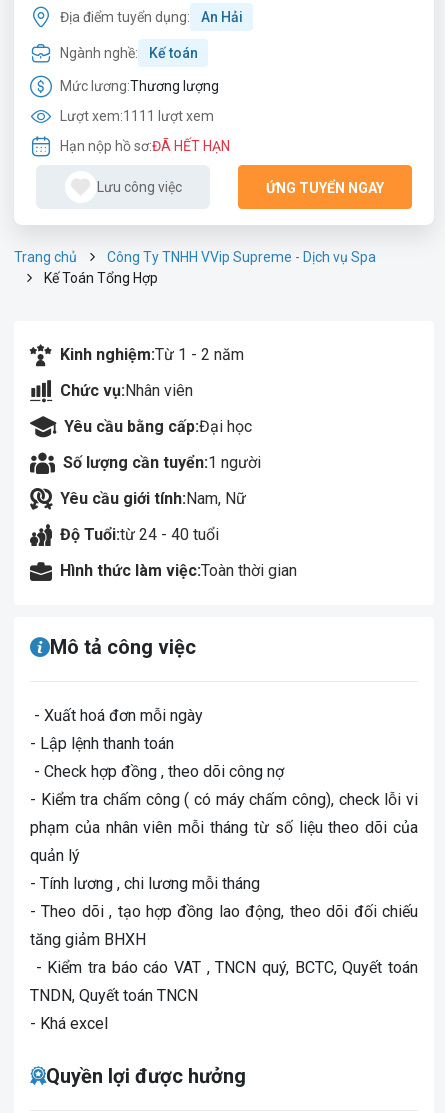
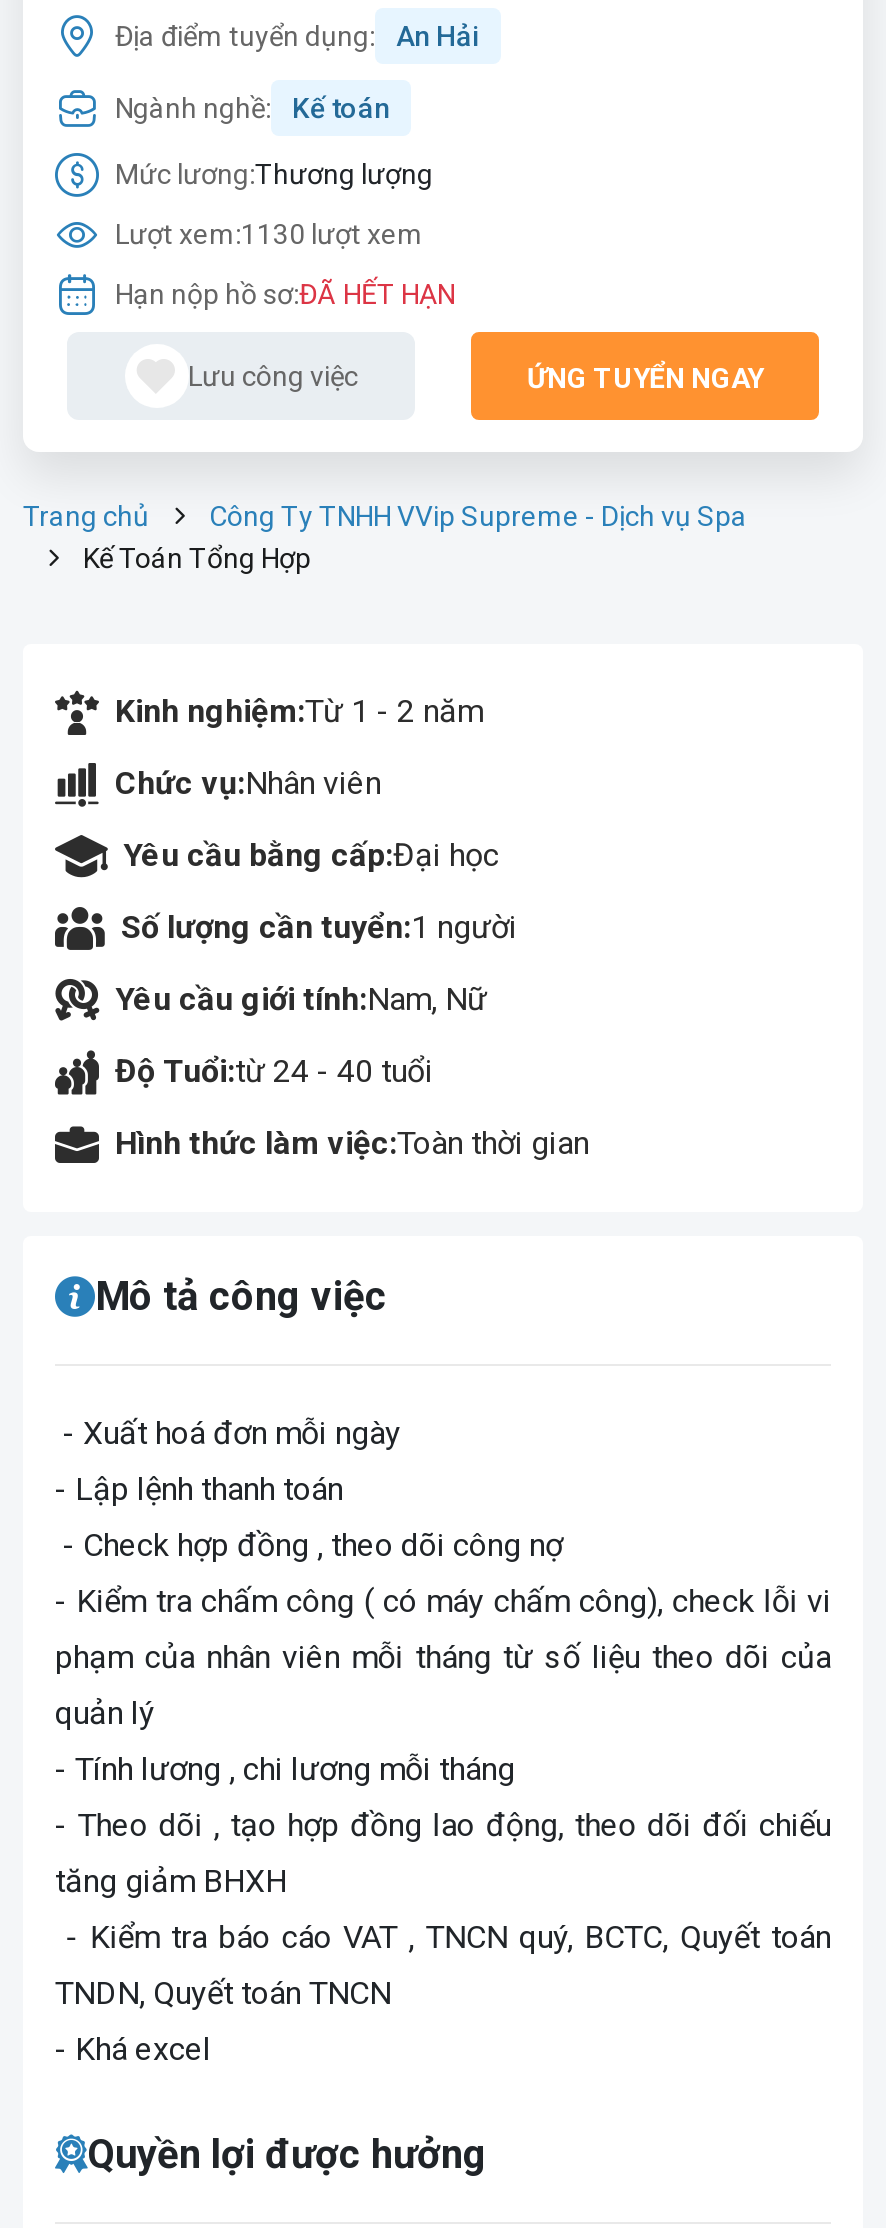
- Lượt xem:1111 lượt xem
+ Lượt xem:1130 lượt xem
